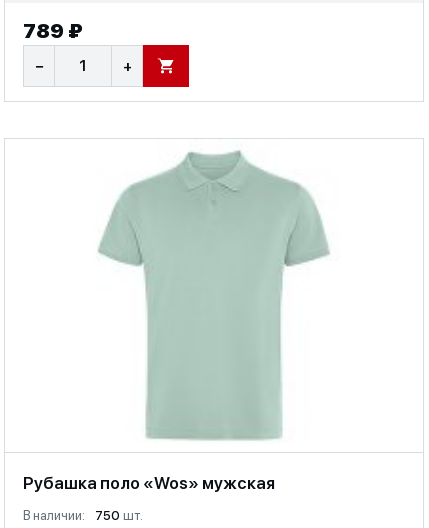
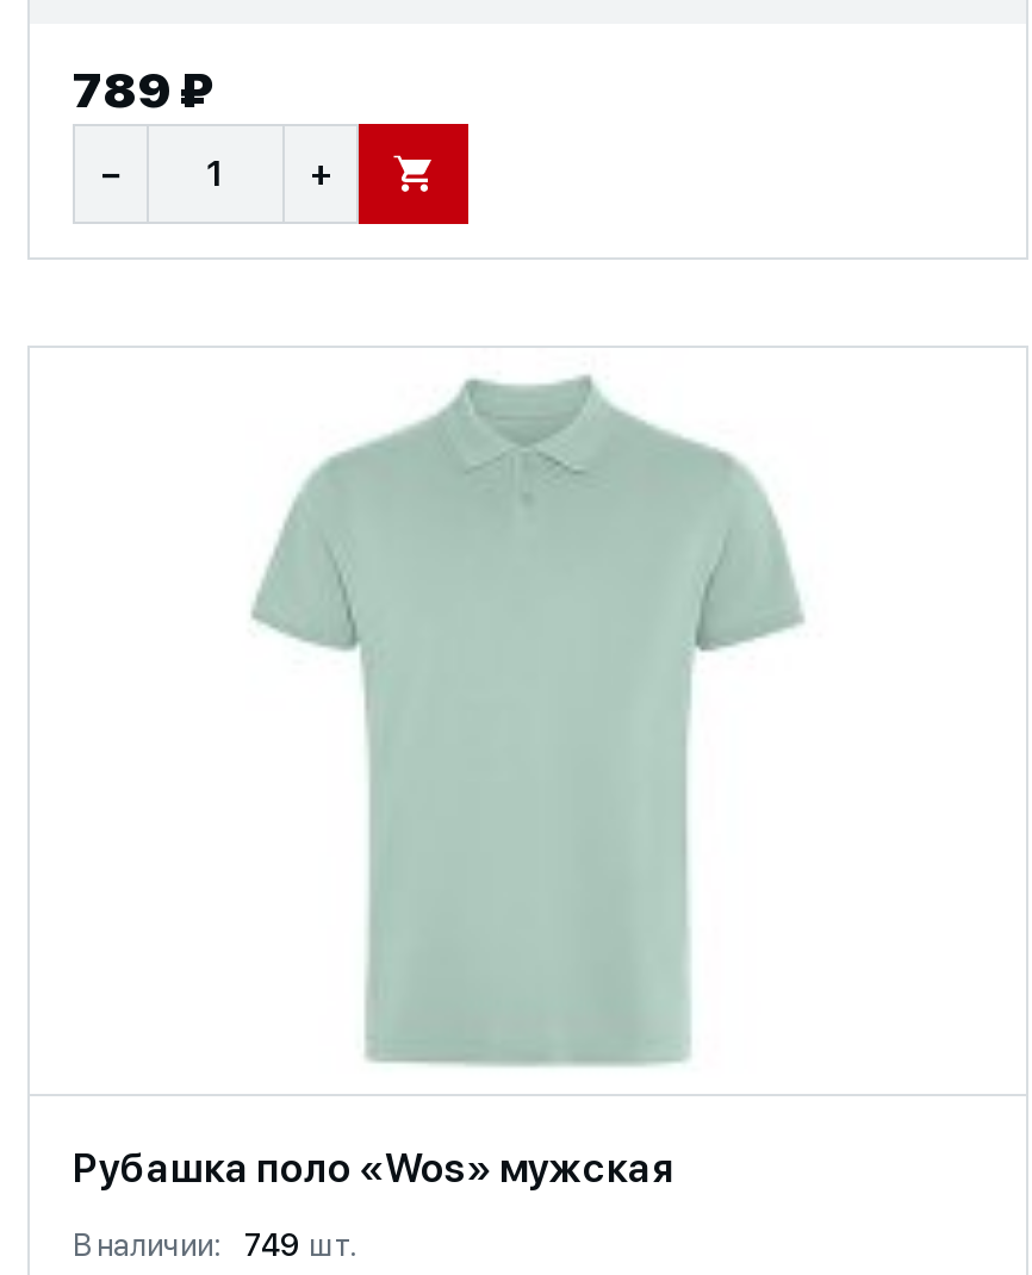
- В наличии: 750 шт.
+ В наличии: 749 шт.
